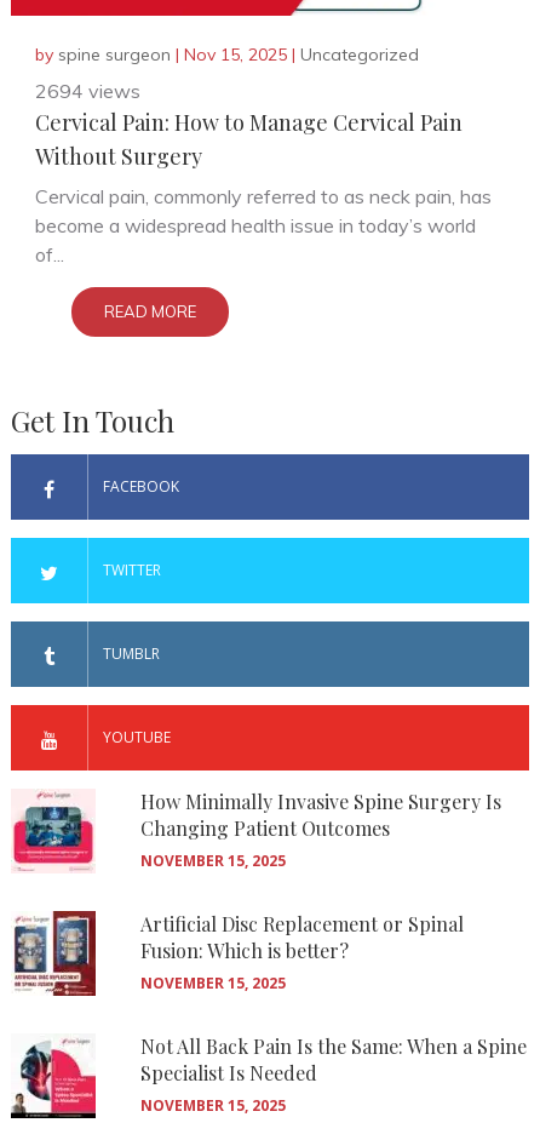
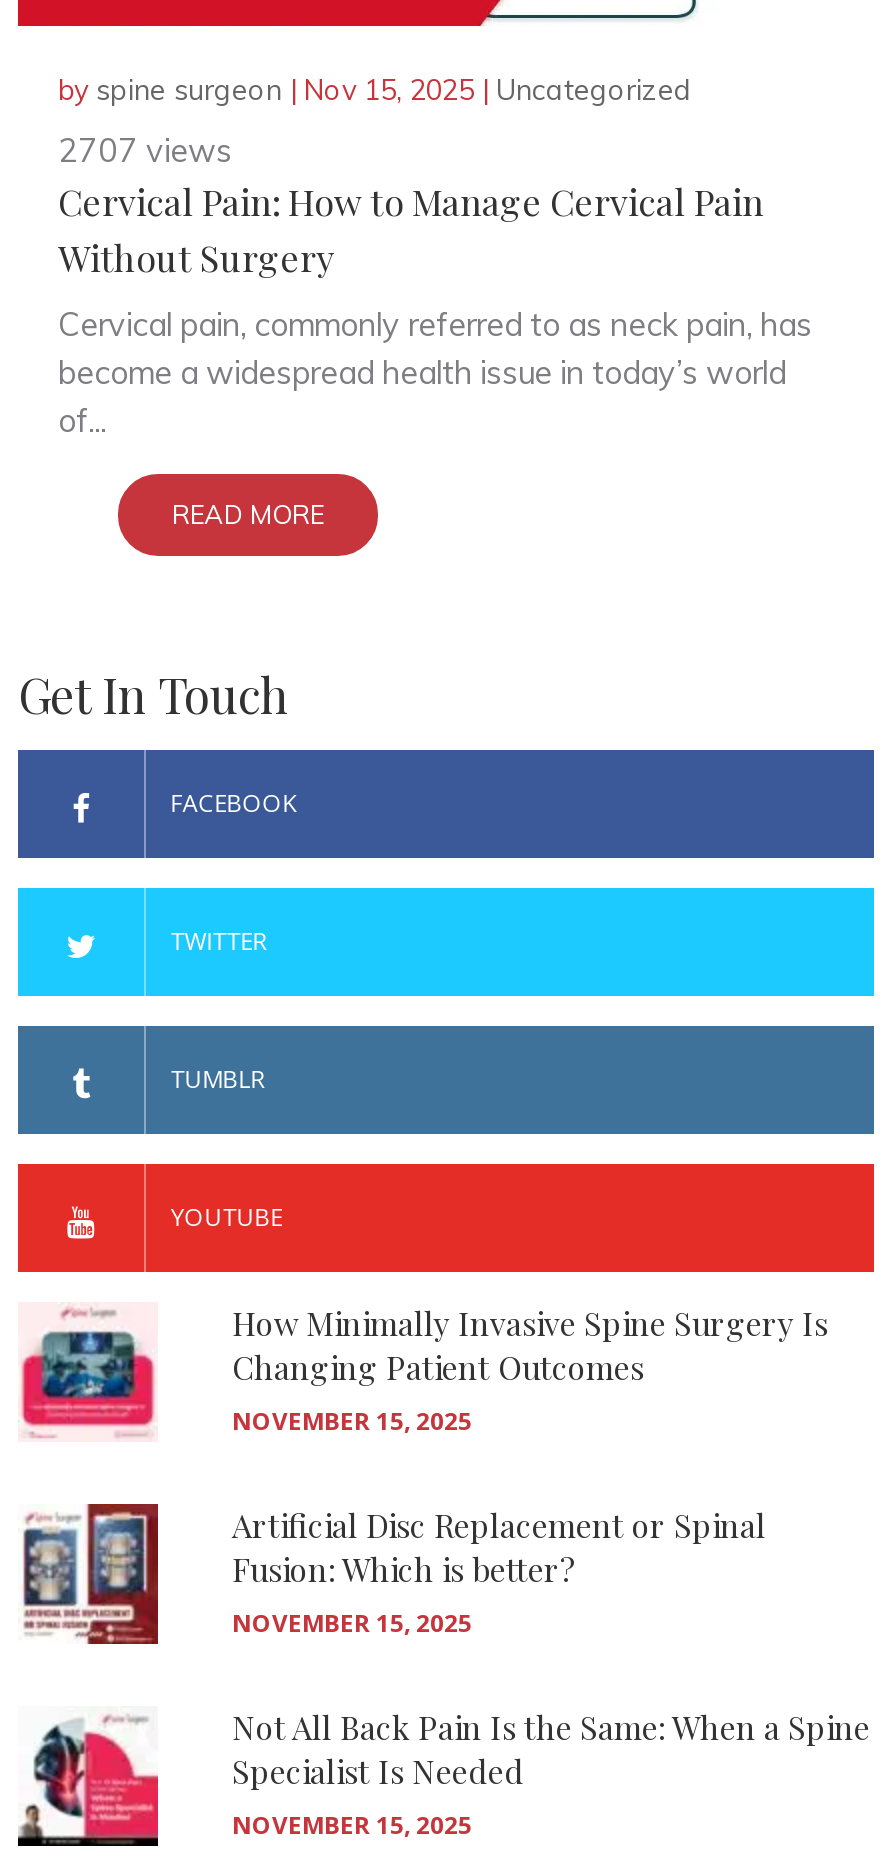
- 2694 views
+ 2707 views
